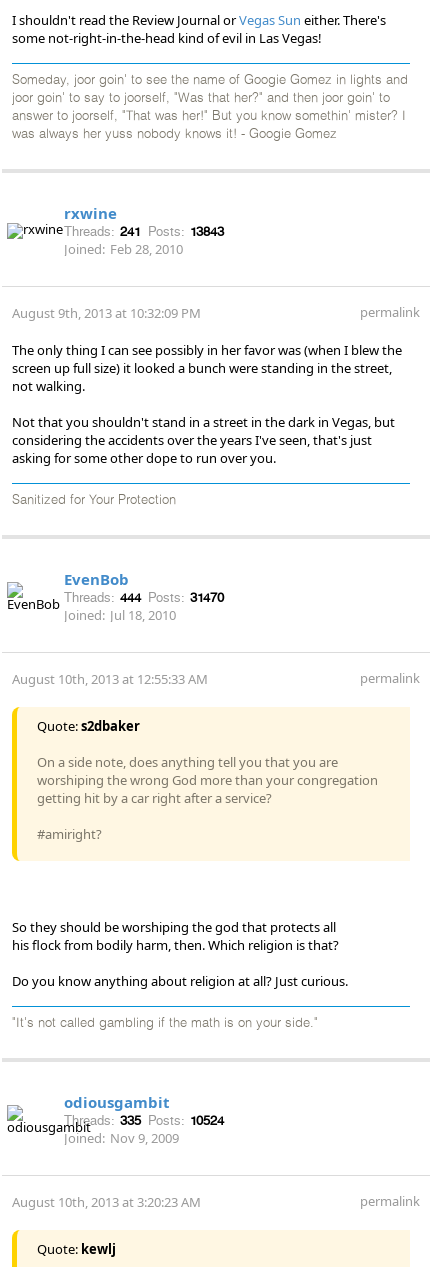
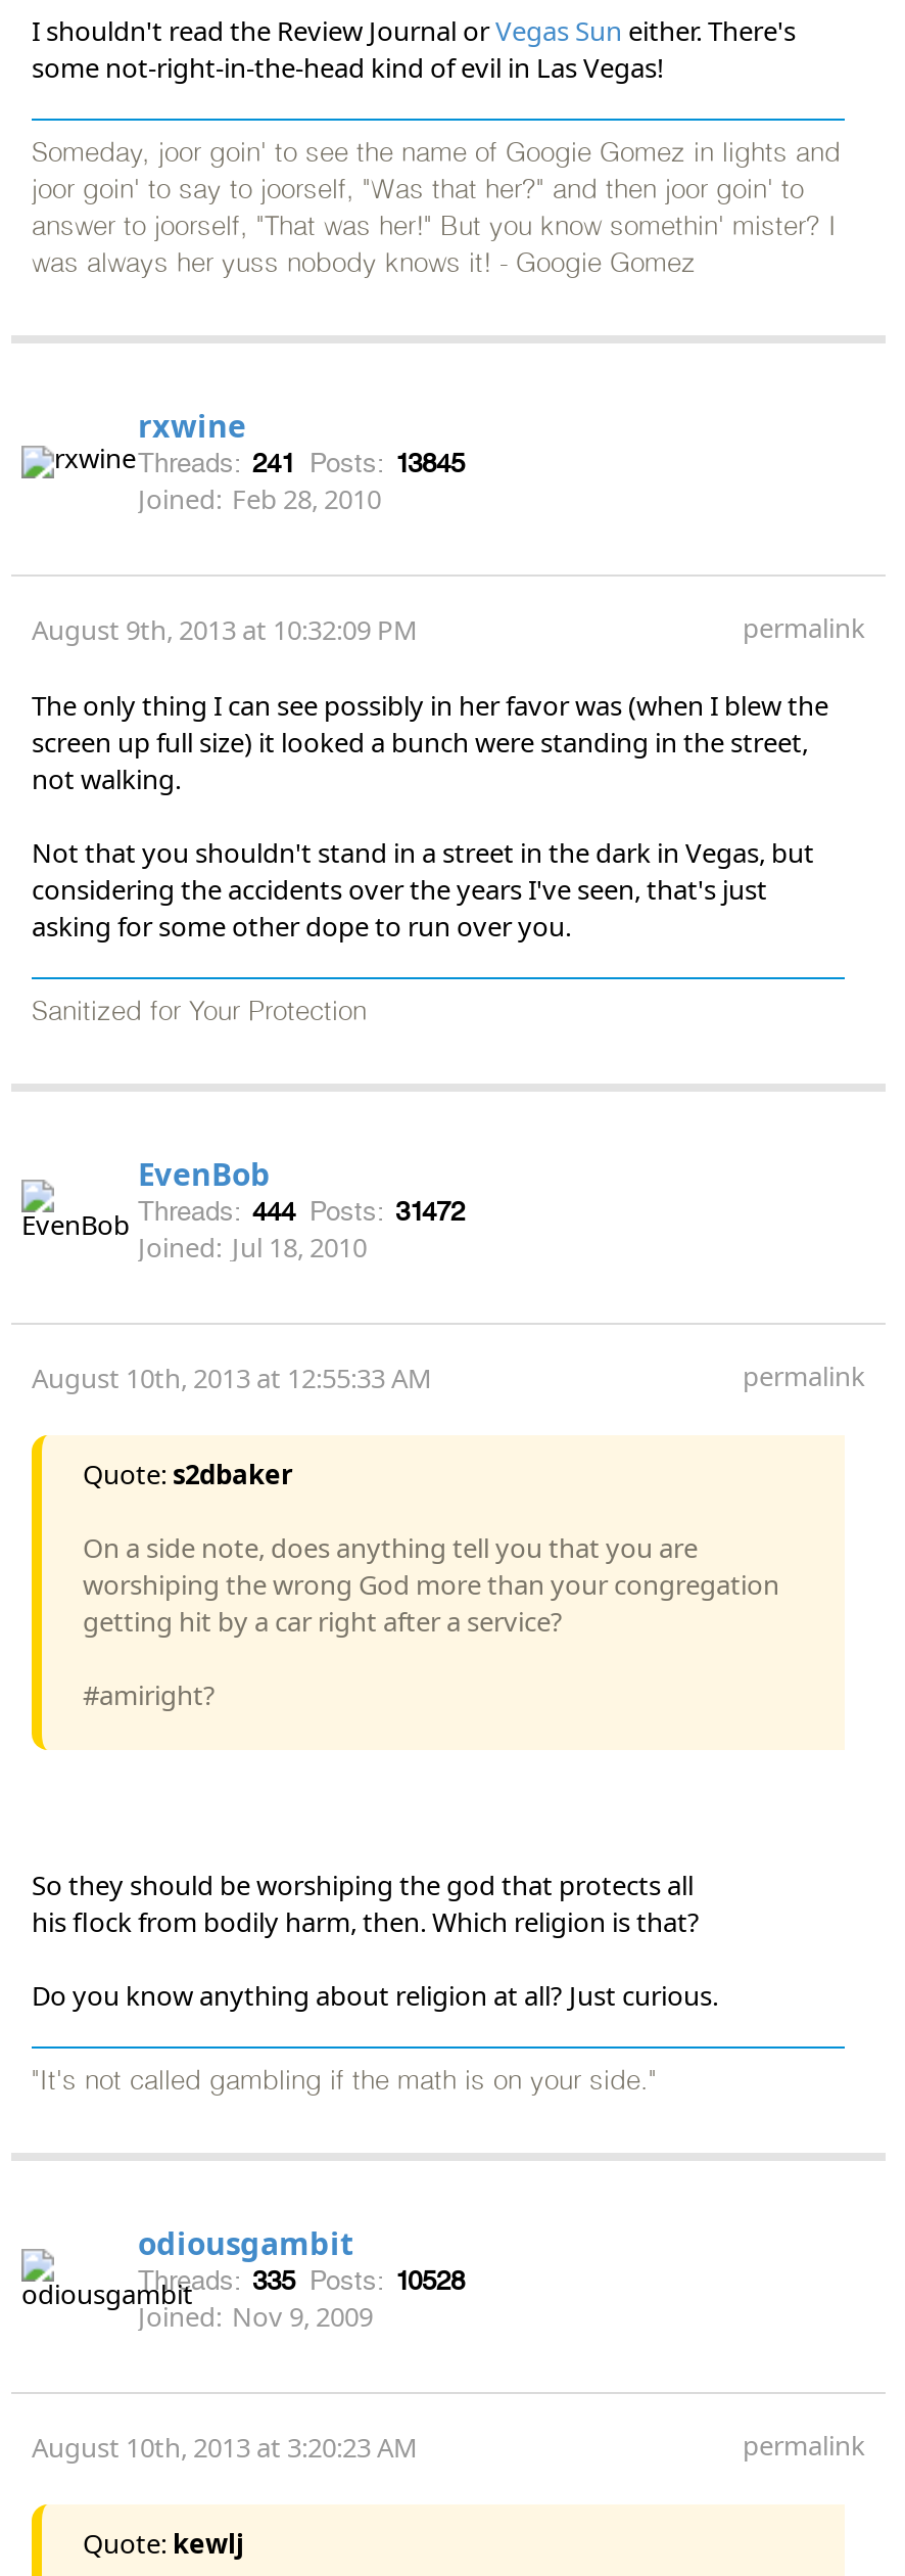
- Threads: 241 Posts: 13843
+ Threads: 241 Posts: 13845

- Threads: 444 Posts: 31470
+ Threads: 444 Posts: 31472

- Threads: 335 Posts: 10524
+ Threads: 335 Posts: 10528
